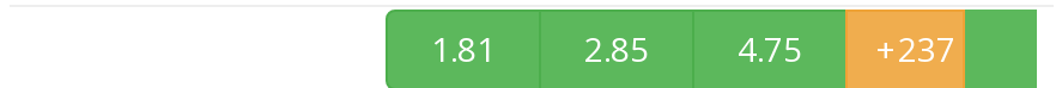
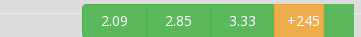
- 1.81
+ 2.09

- 4.75
- +237
+ 3.33
+ +245
